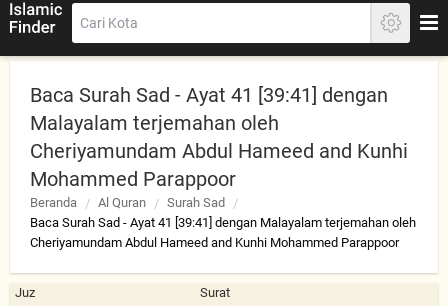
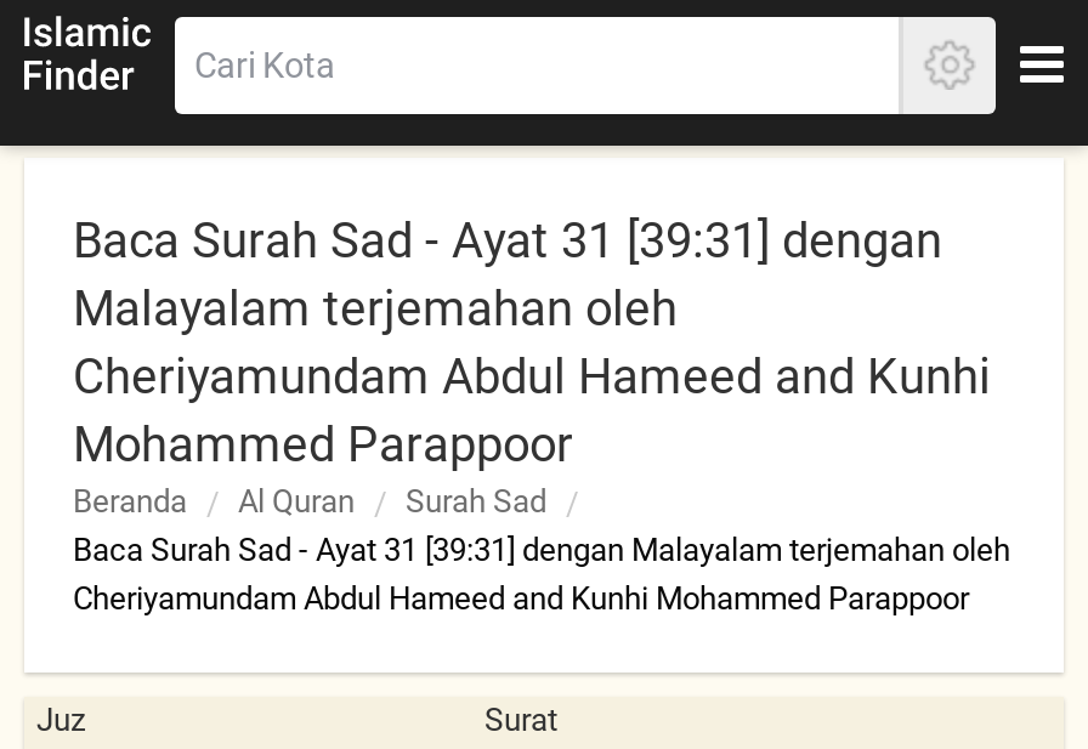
- Baca Surah Sad - Ayat 41 [39:41] dengan
+ Baca Surah Sad - Ayat 31 [39:31] dengan

- Baca Surah Sad - Ayat 41 [39:41] dengan Malayalam terjemahan oleh
+ Baca Surah Sad - Ayat 31 [39:31] dengan Malayalam terjemahan oleh
